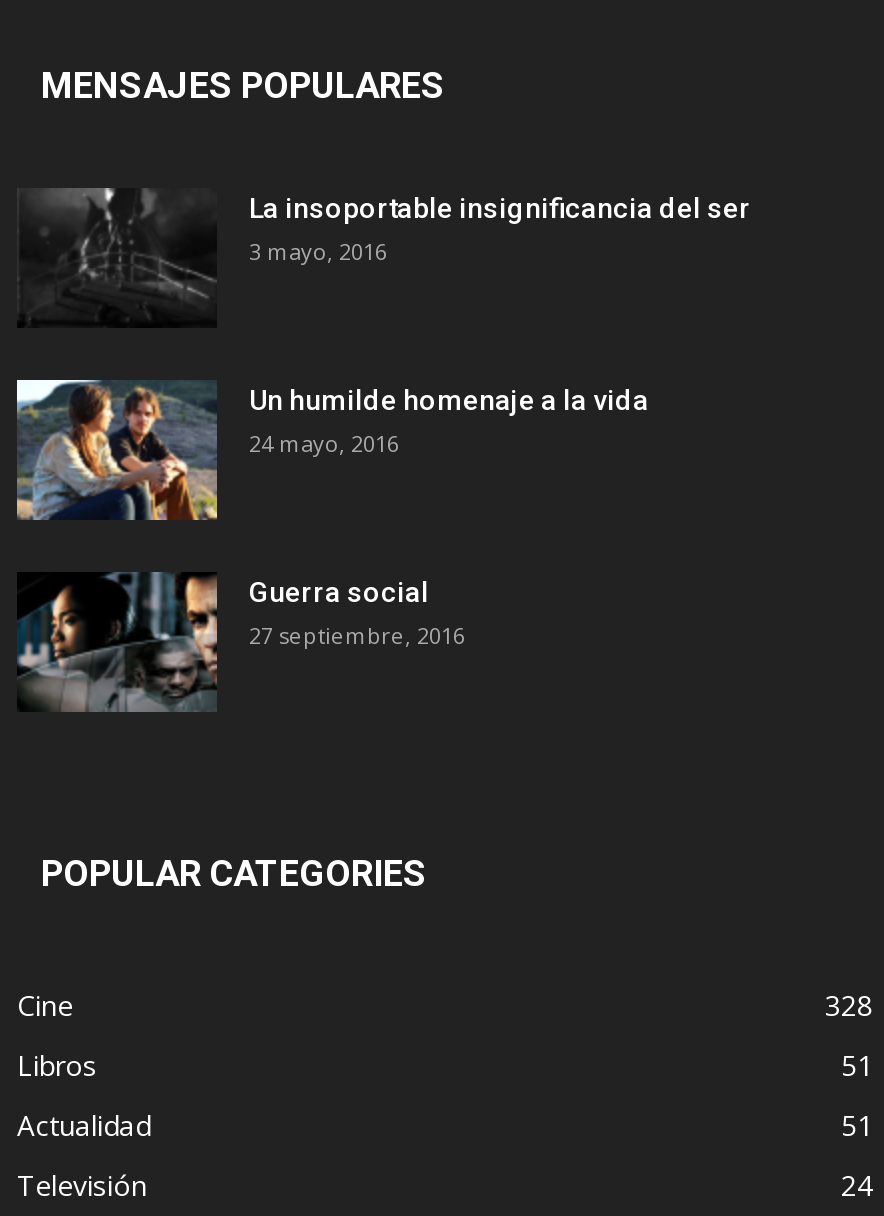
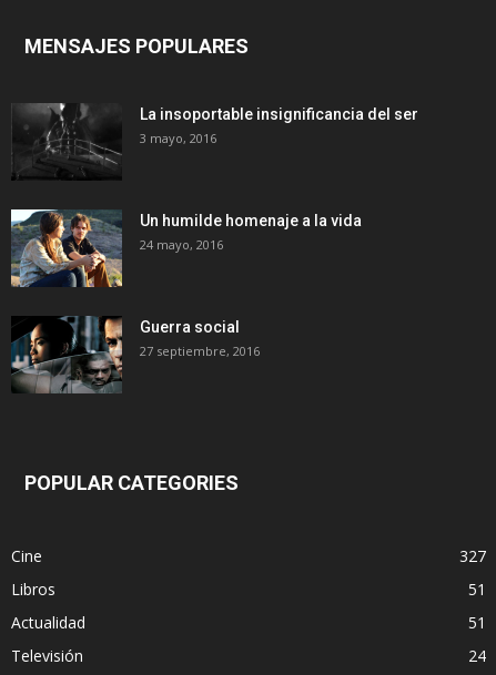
- 328
+ 327
